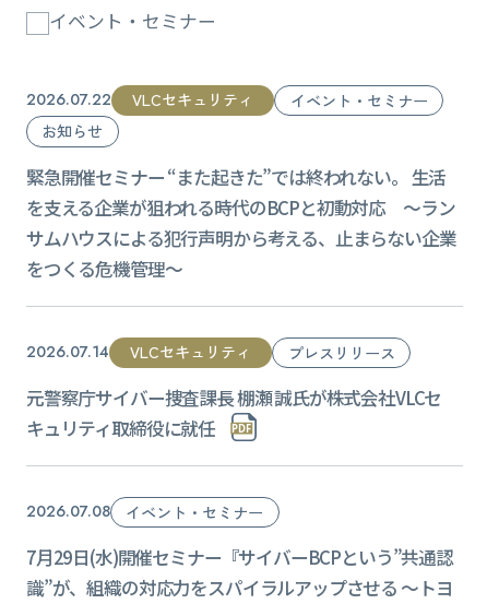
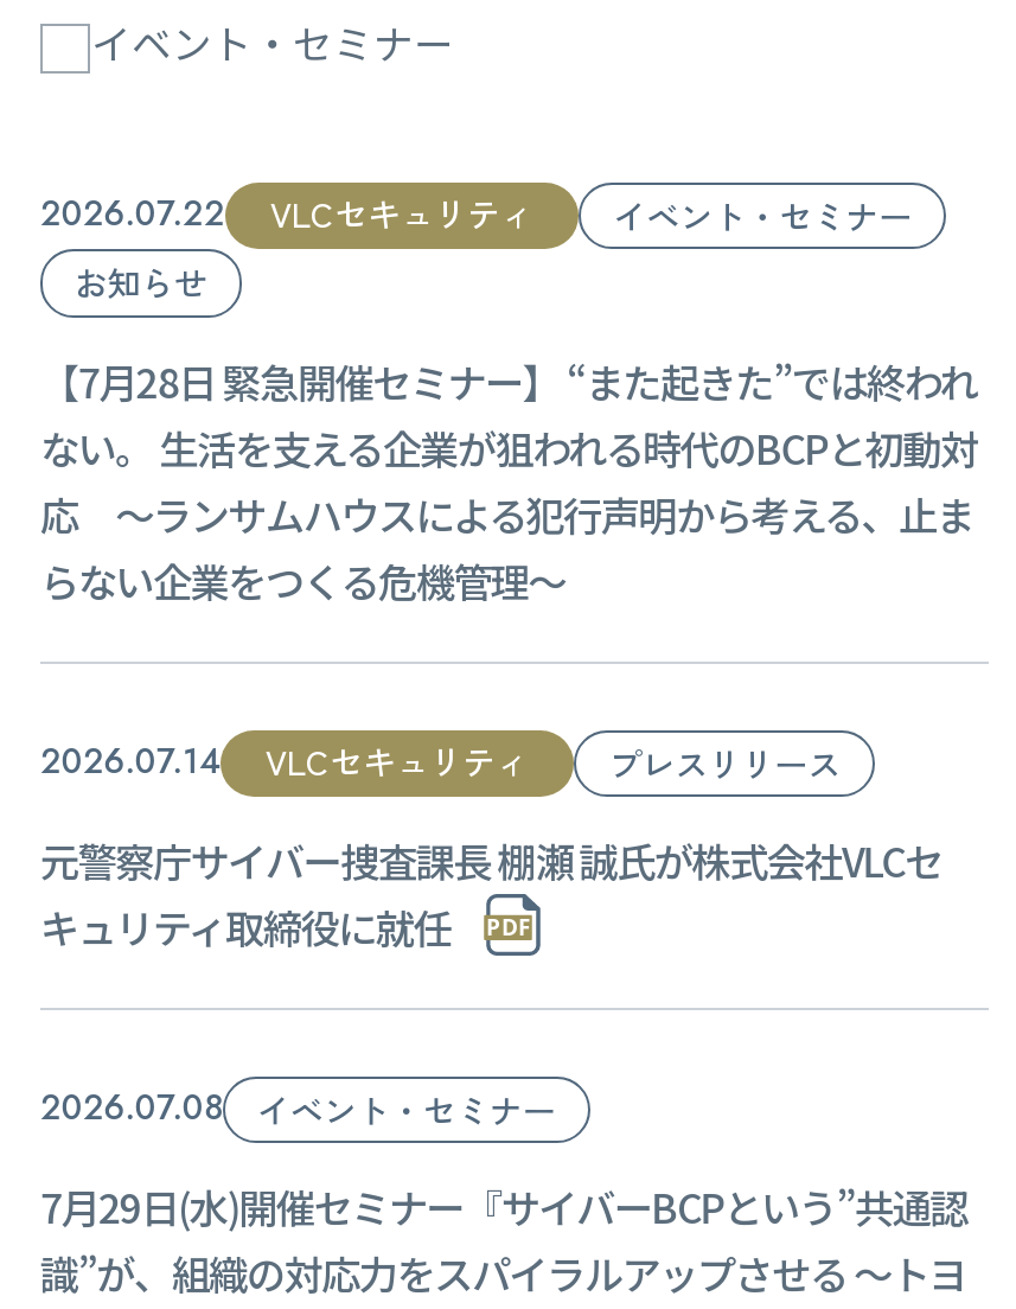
- 緊急開催セミナー “また起きた”では終われない。 生活
- を支える企業が狙われる時代のBCPと初動対応 ～ラン
- サムハウスによる犯行声明から考える、止まらない企業
- をつくる危機管理～
+ 【7月28日 緊急開催セミナー】 “また起きた”では終われ
+ ない。 生活を支える企業が狙われる時代のBCPと初動対
+ 応 ～ランサムハウスによる犯行声明から考える、止ま
+ らない企業をつくる危機管理～
